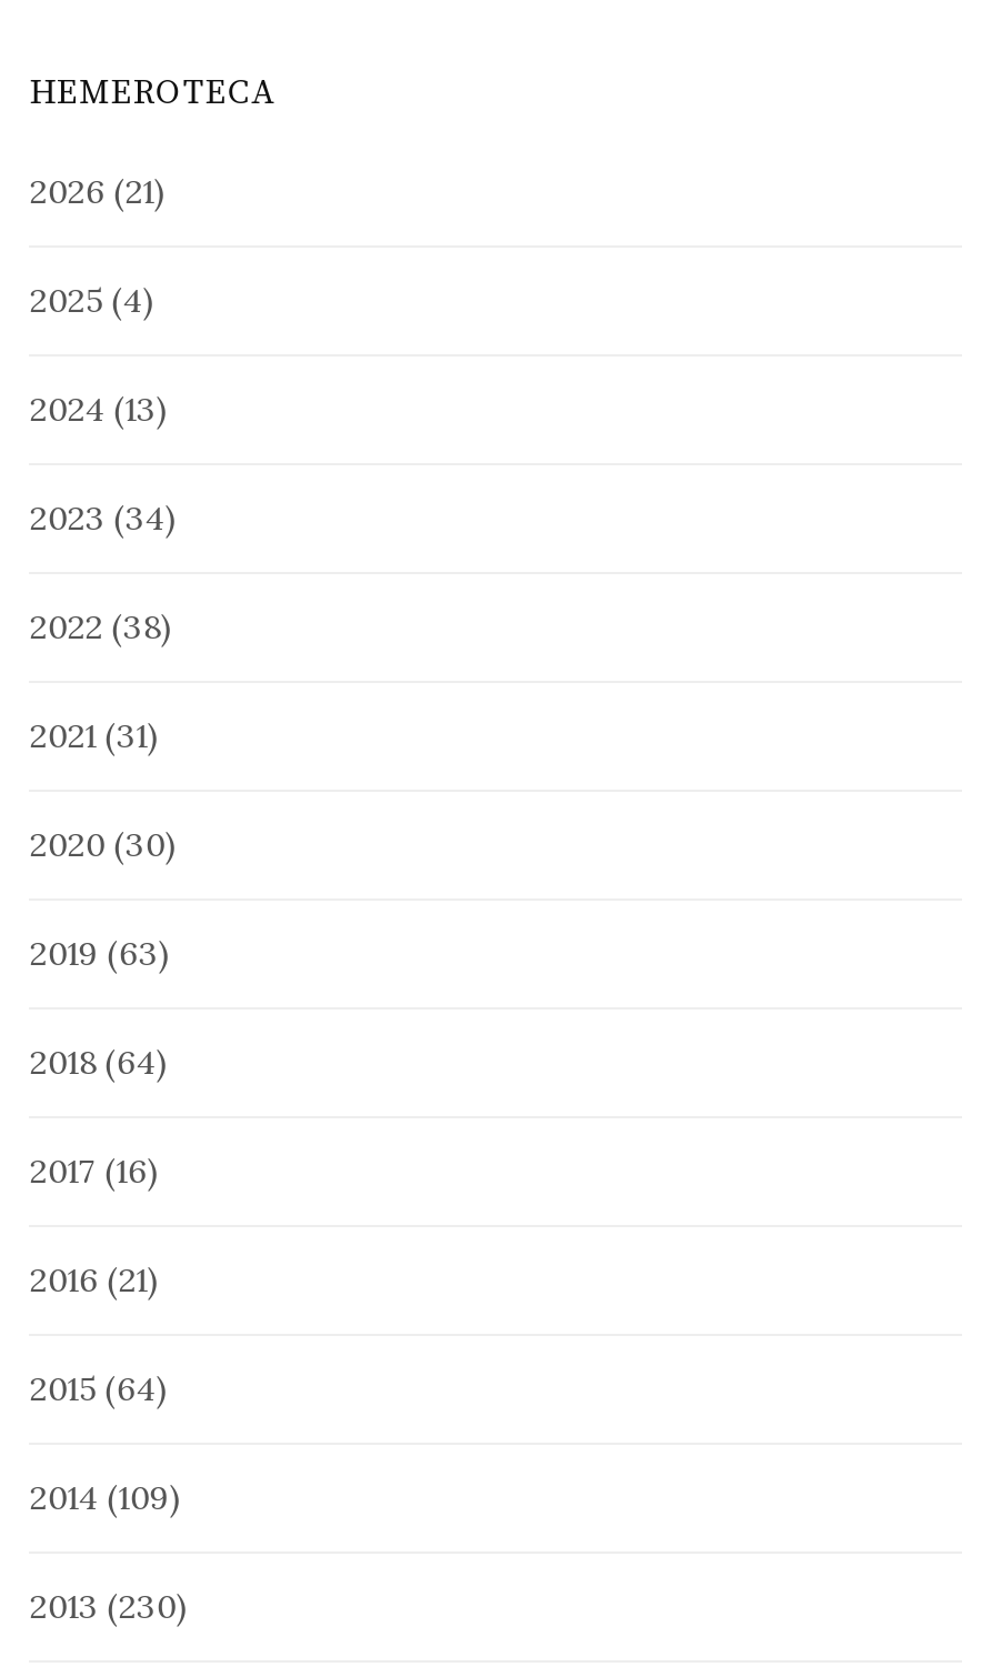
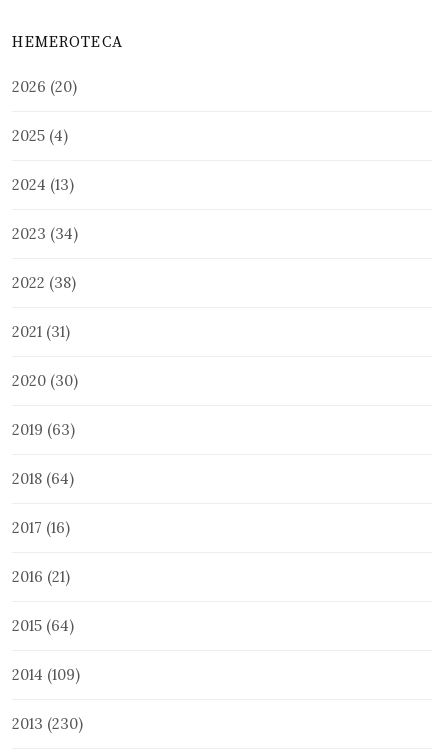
- 2026 (21)
+ 2026 (20)
